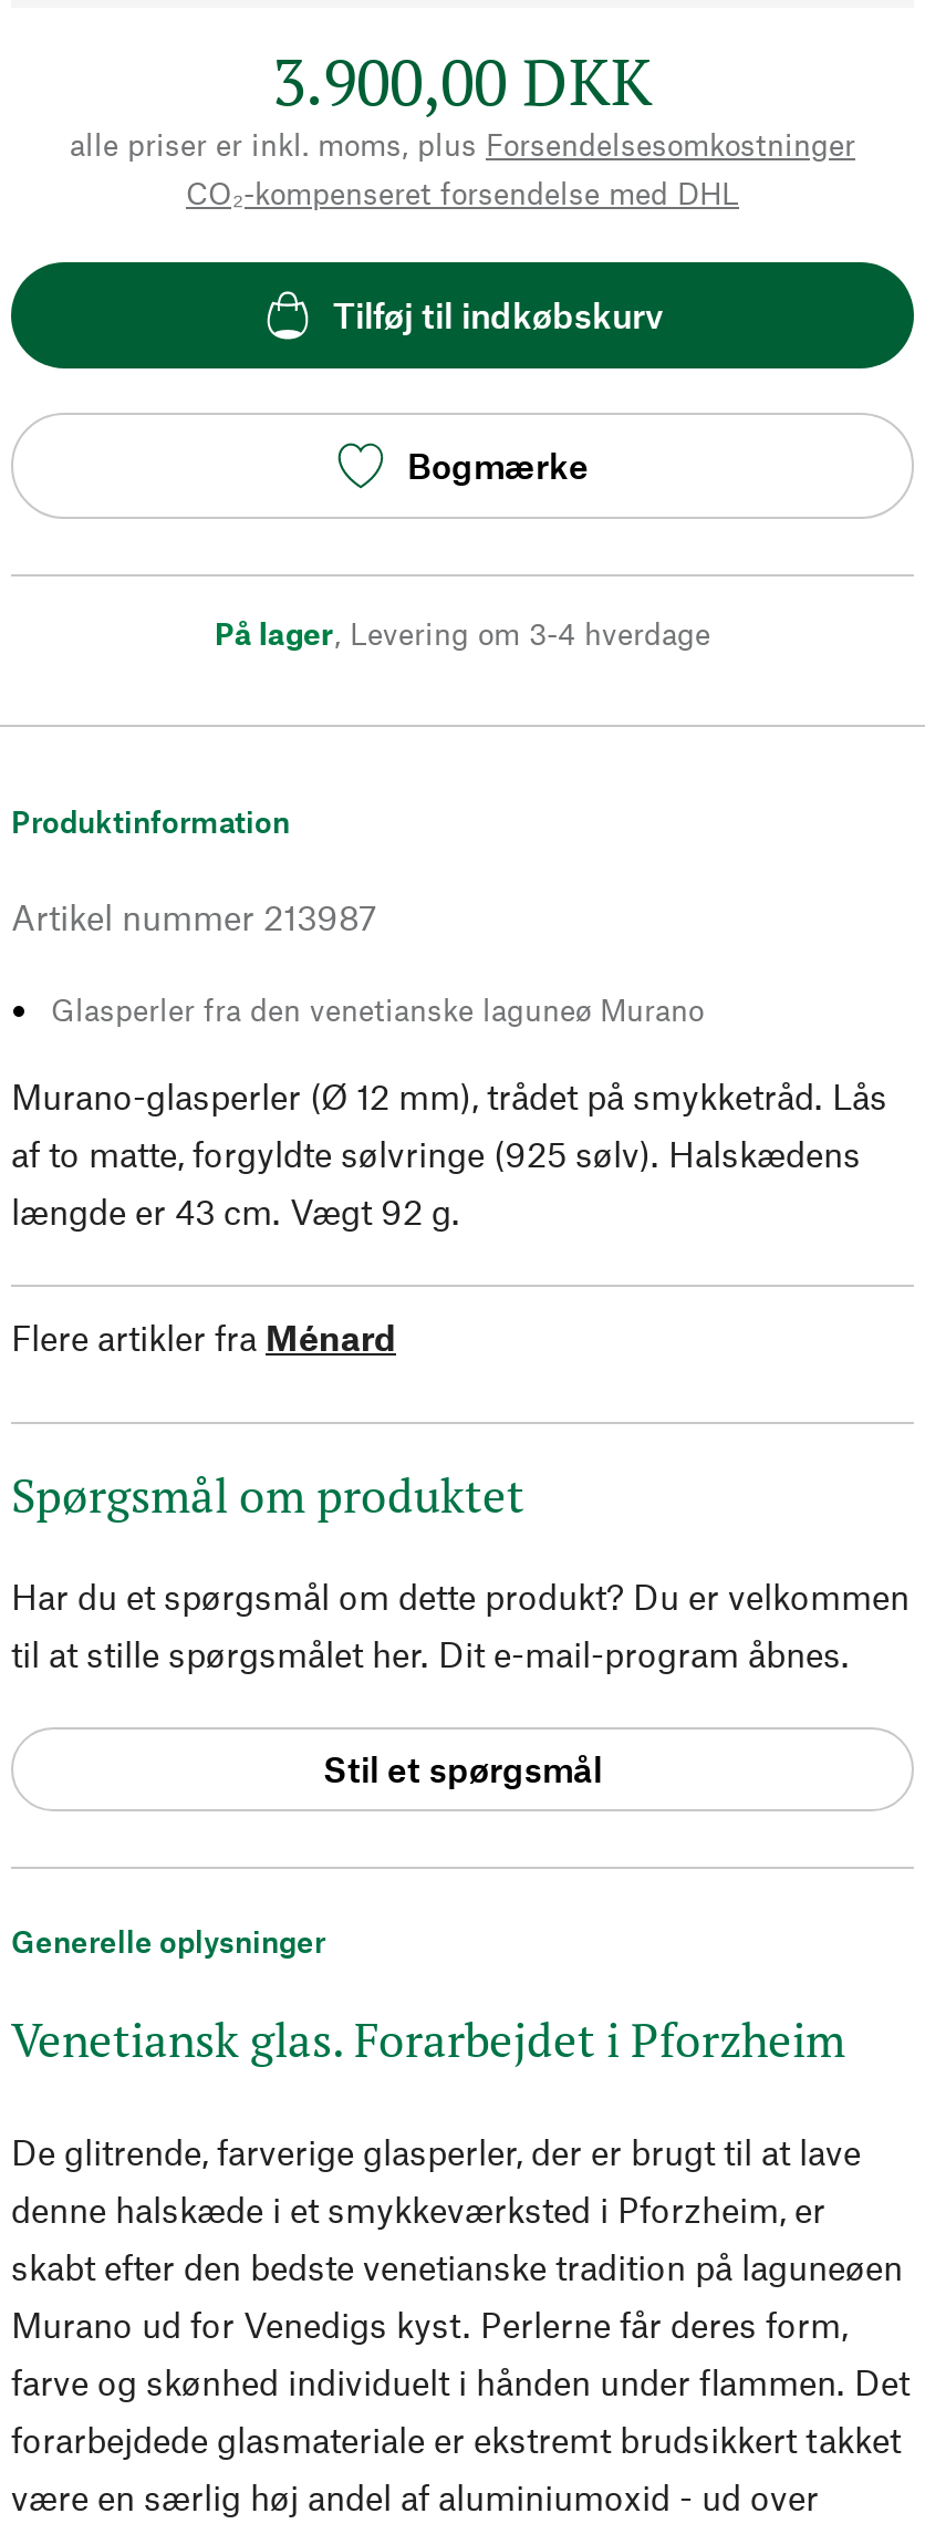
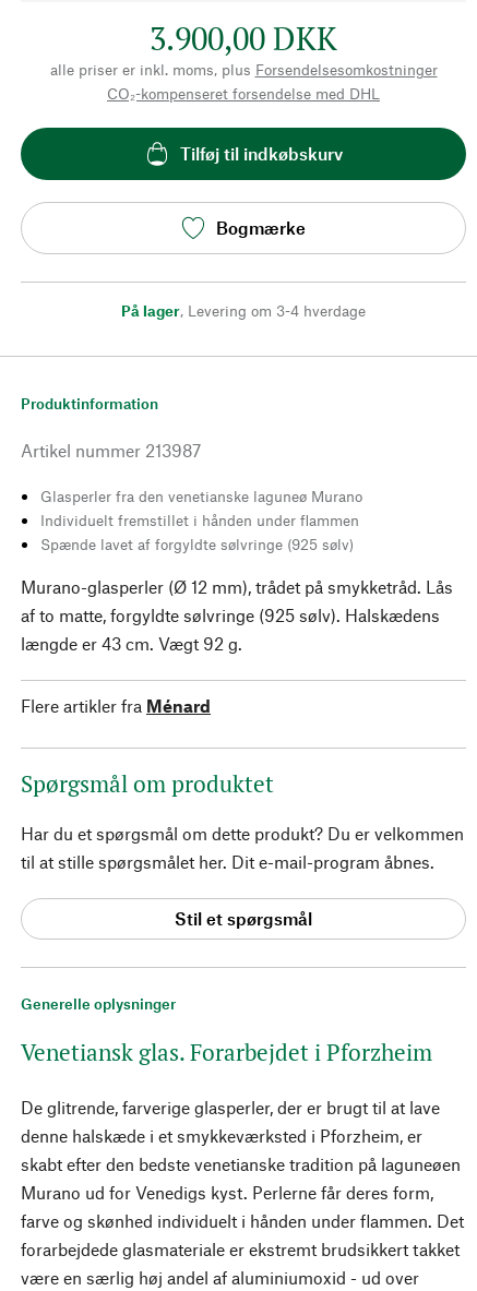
+ Individuelt fremstillet i hånden under flammen
+ Spænde lavet af forgyldte sølvringe (925 sølv)
